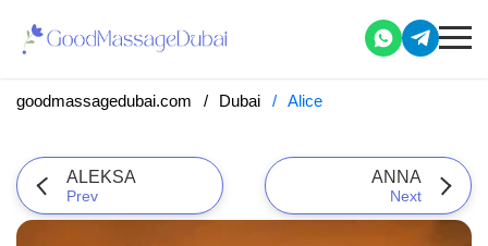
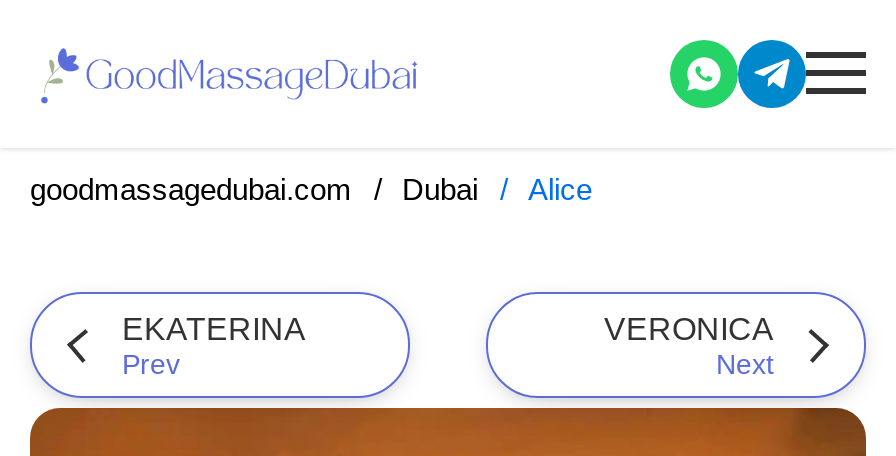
- ALEKSA
+ EKATERINA

- ANNA
+ VERONICA
